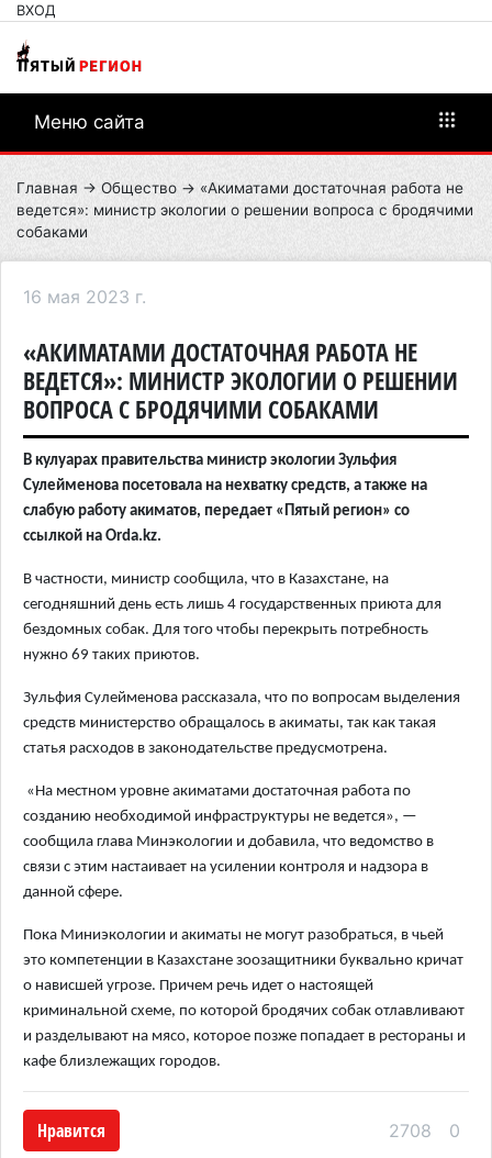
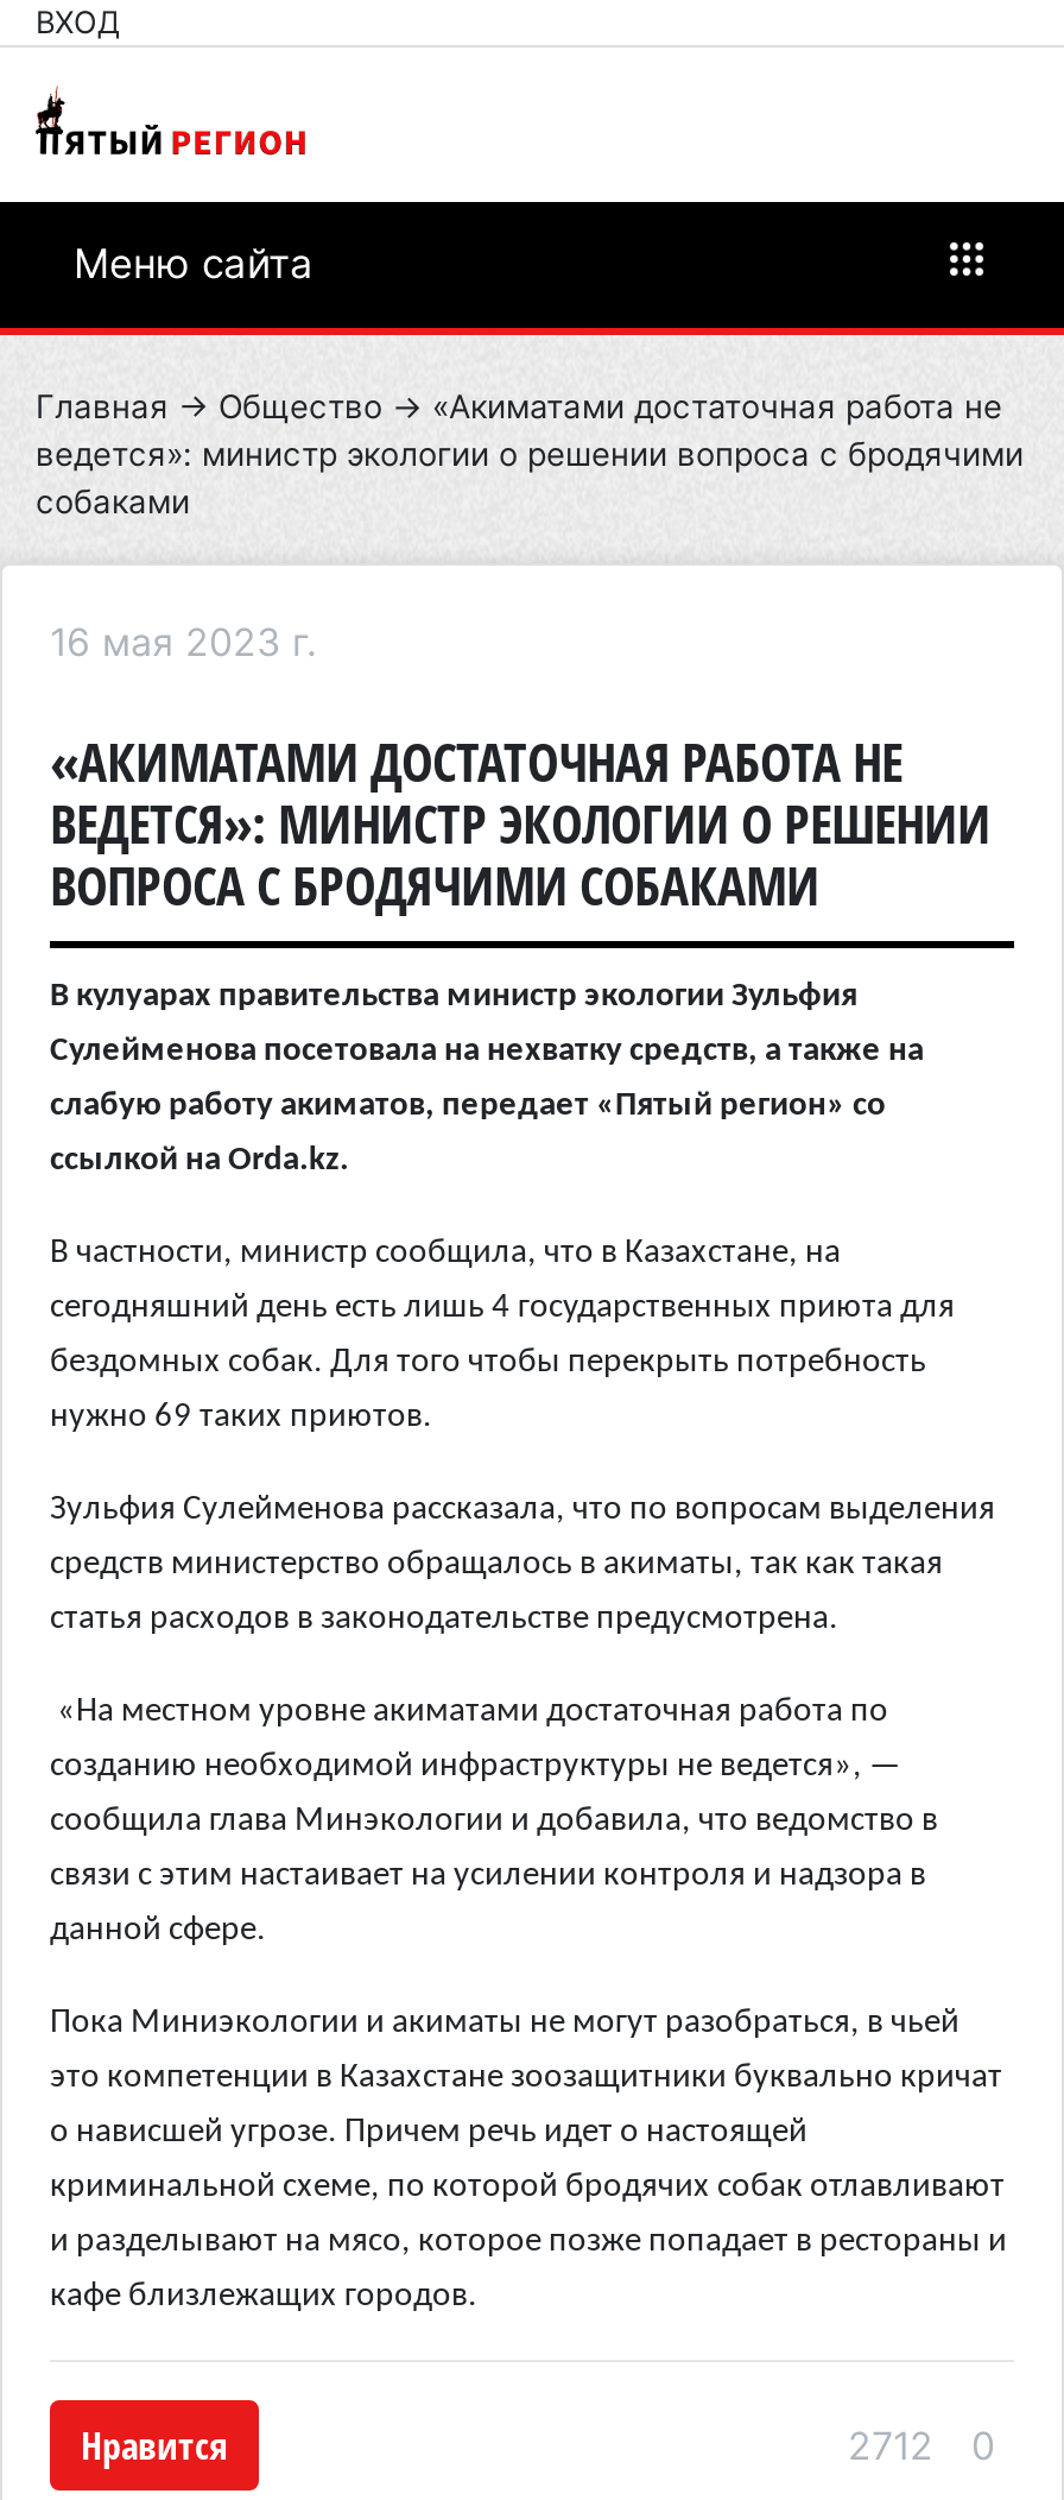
- 2708 0
+ 2712 0
